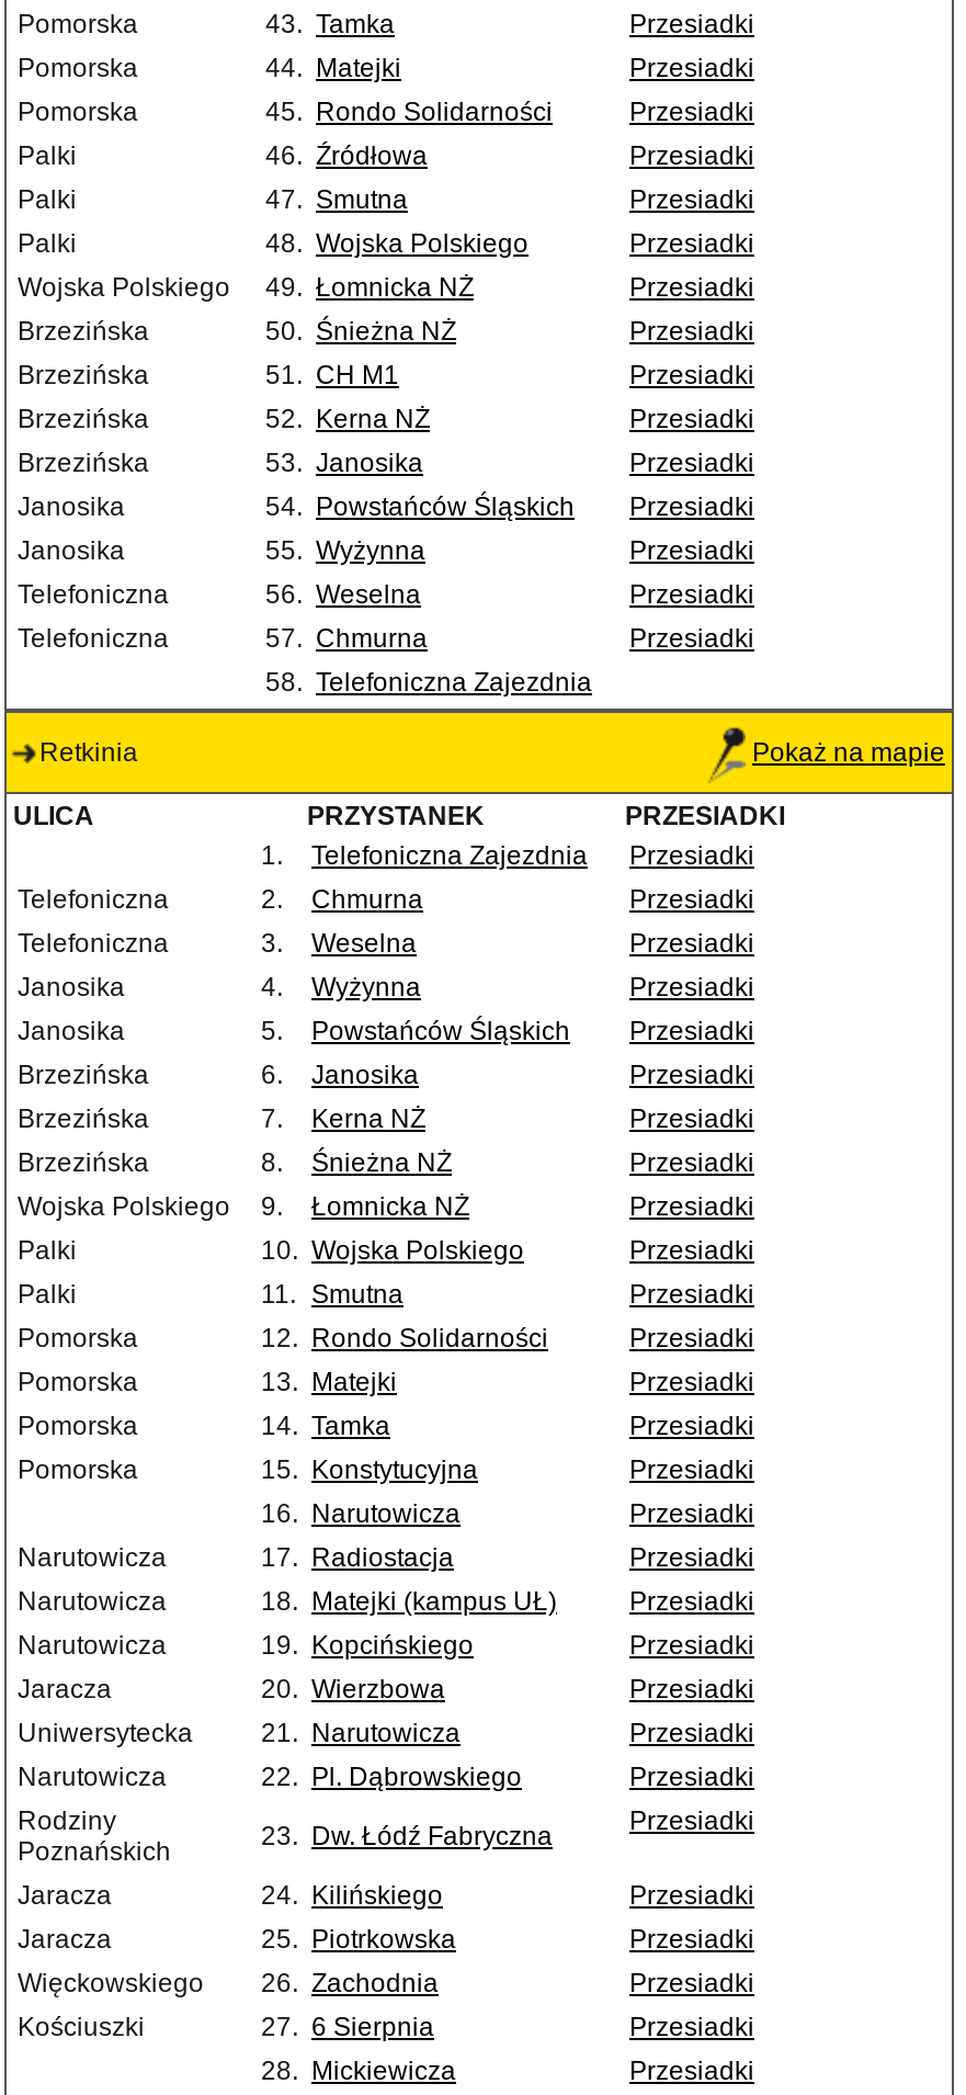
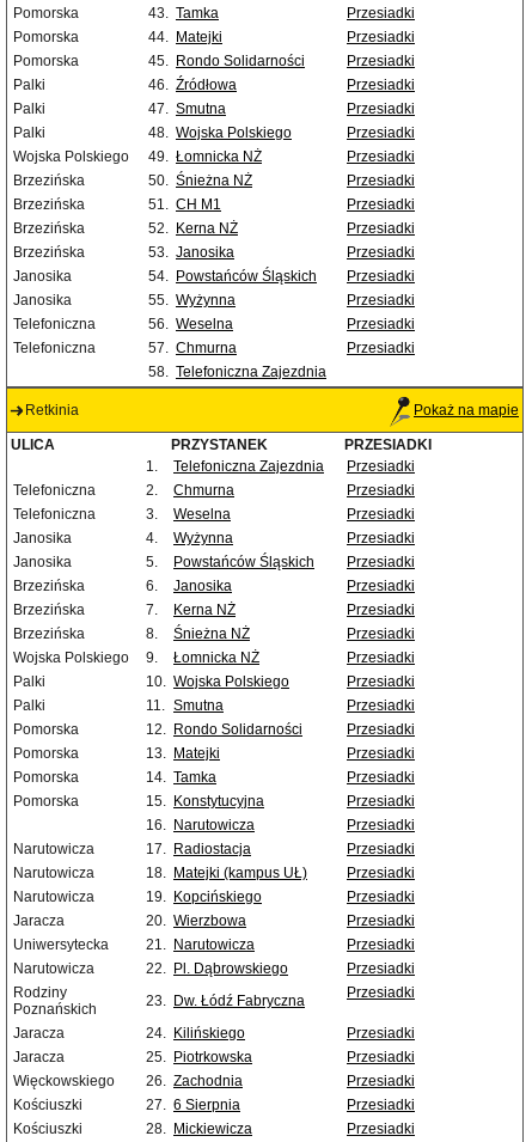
+ Kościuszki
